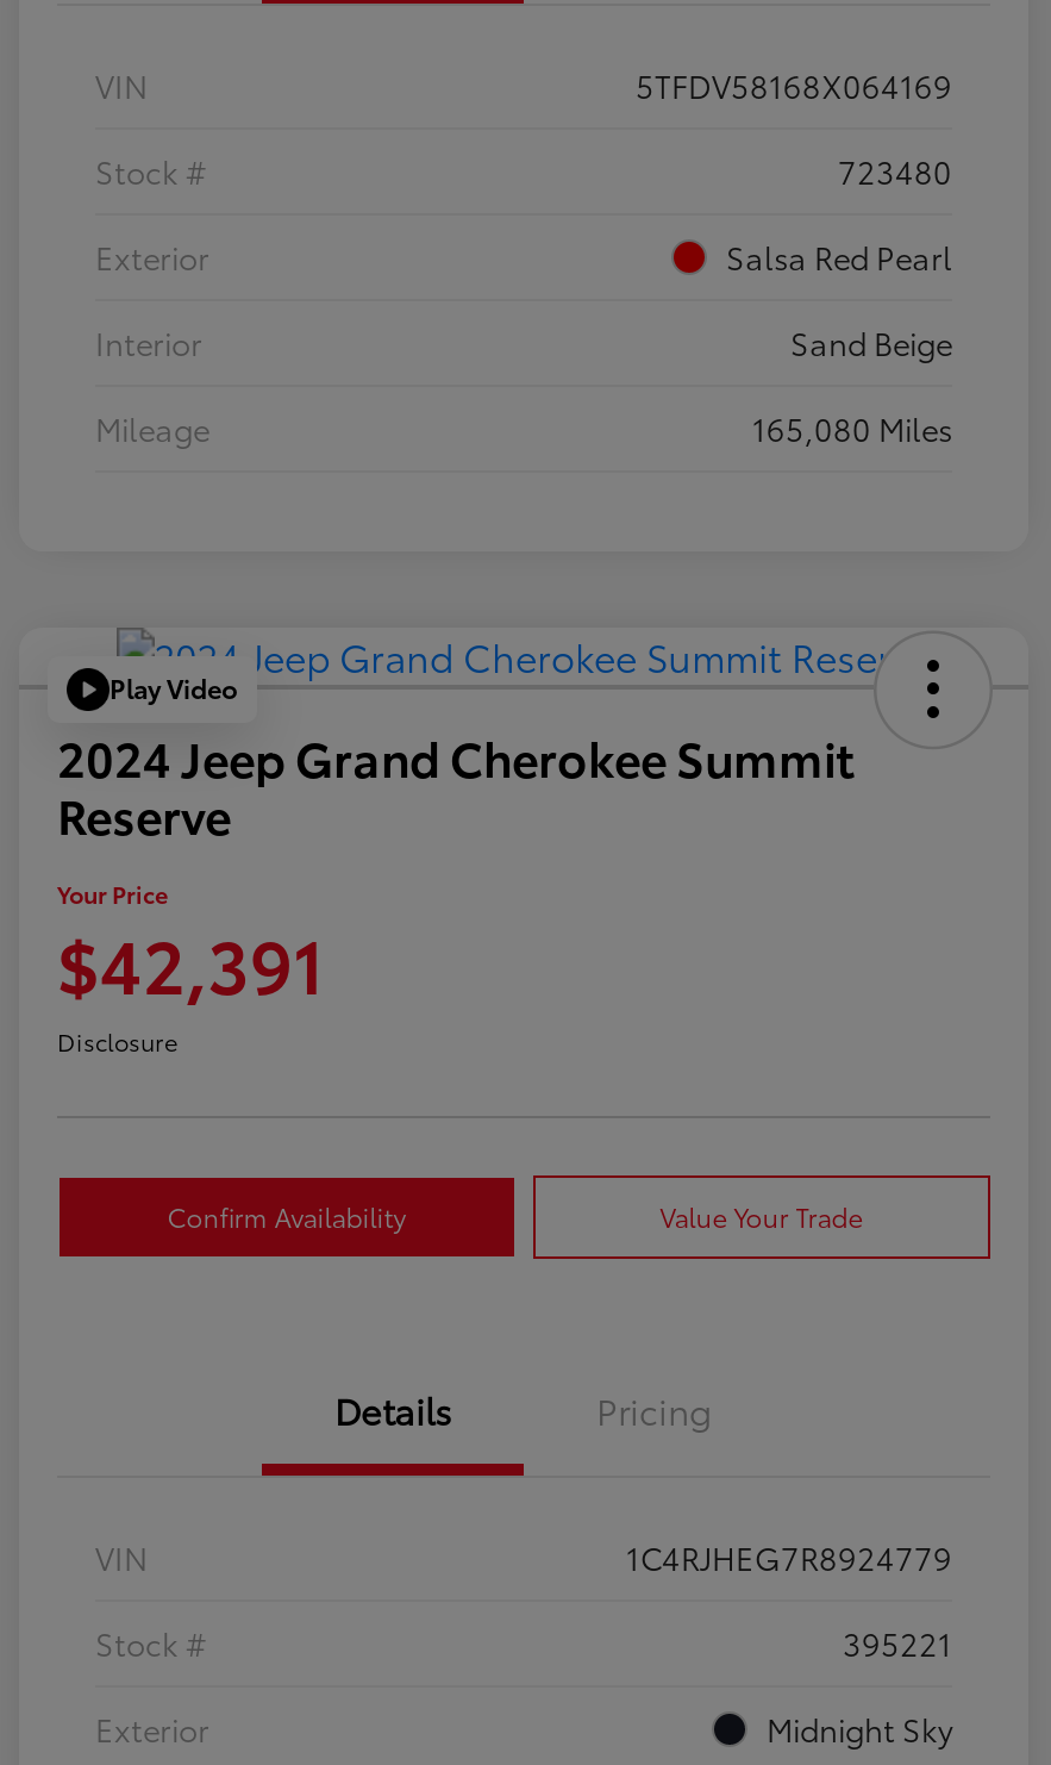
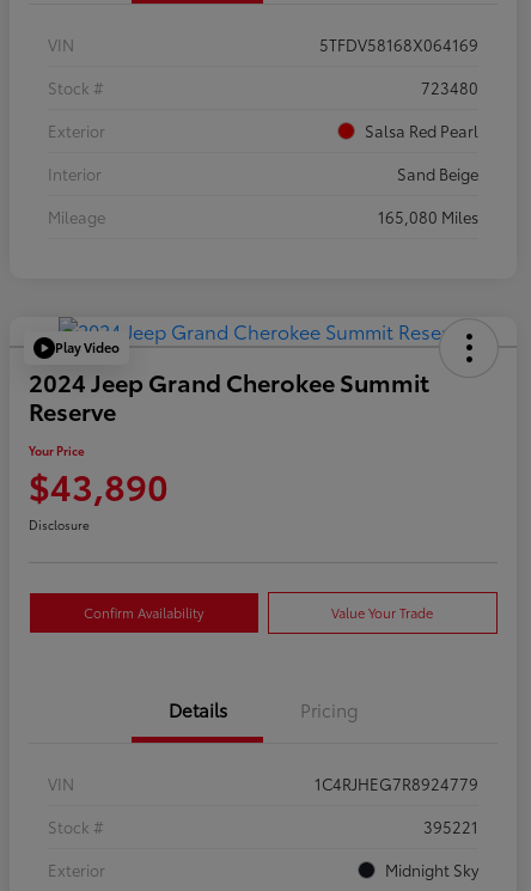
- $42,391
+ $43,890
